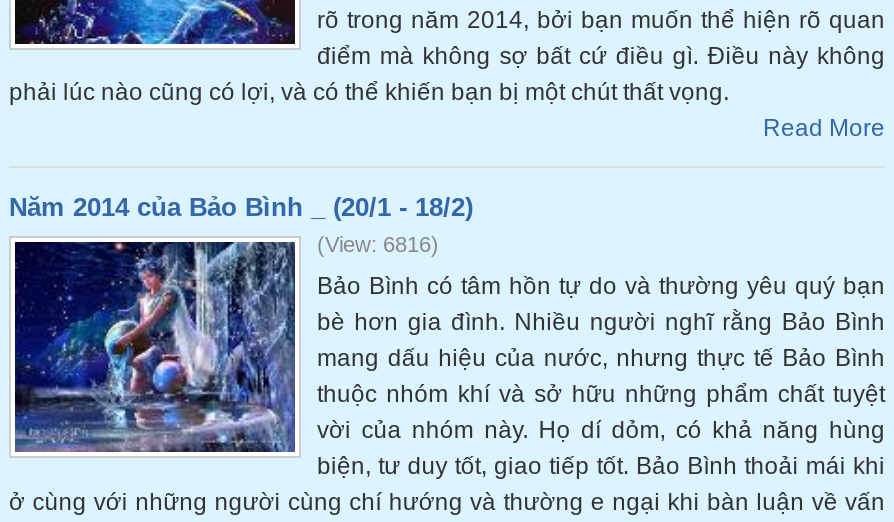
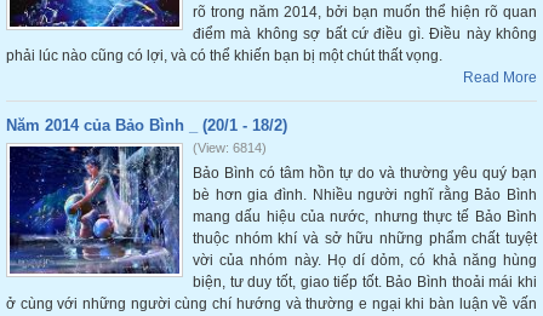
- (View: 6816)
+ (View: 6814)
